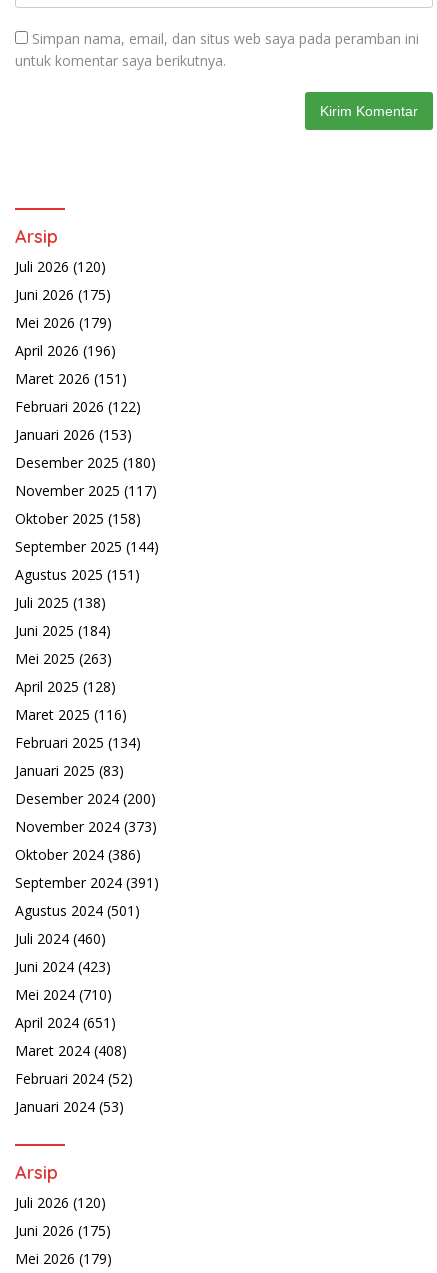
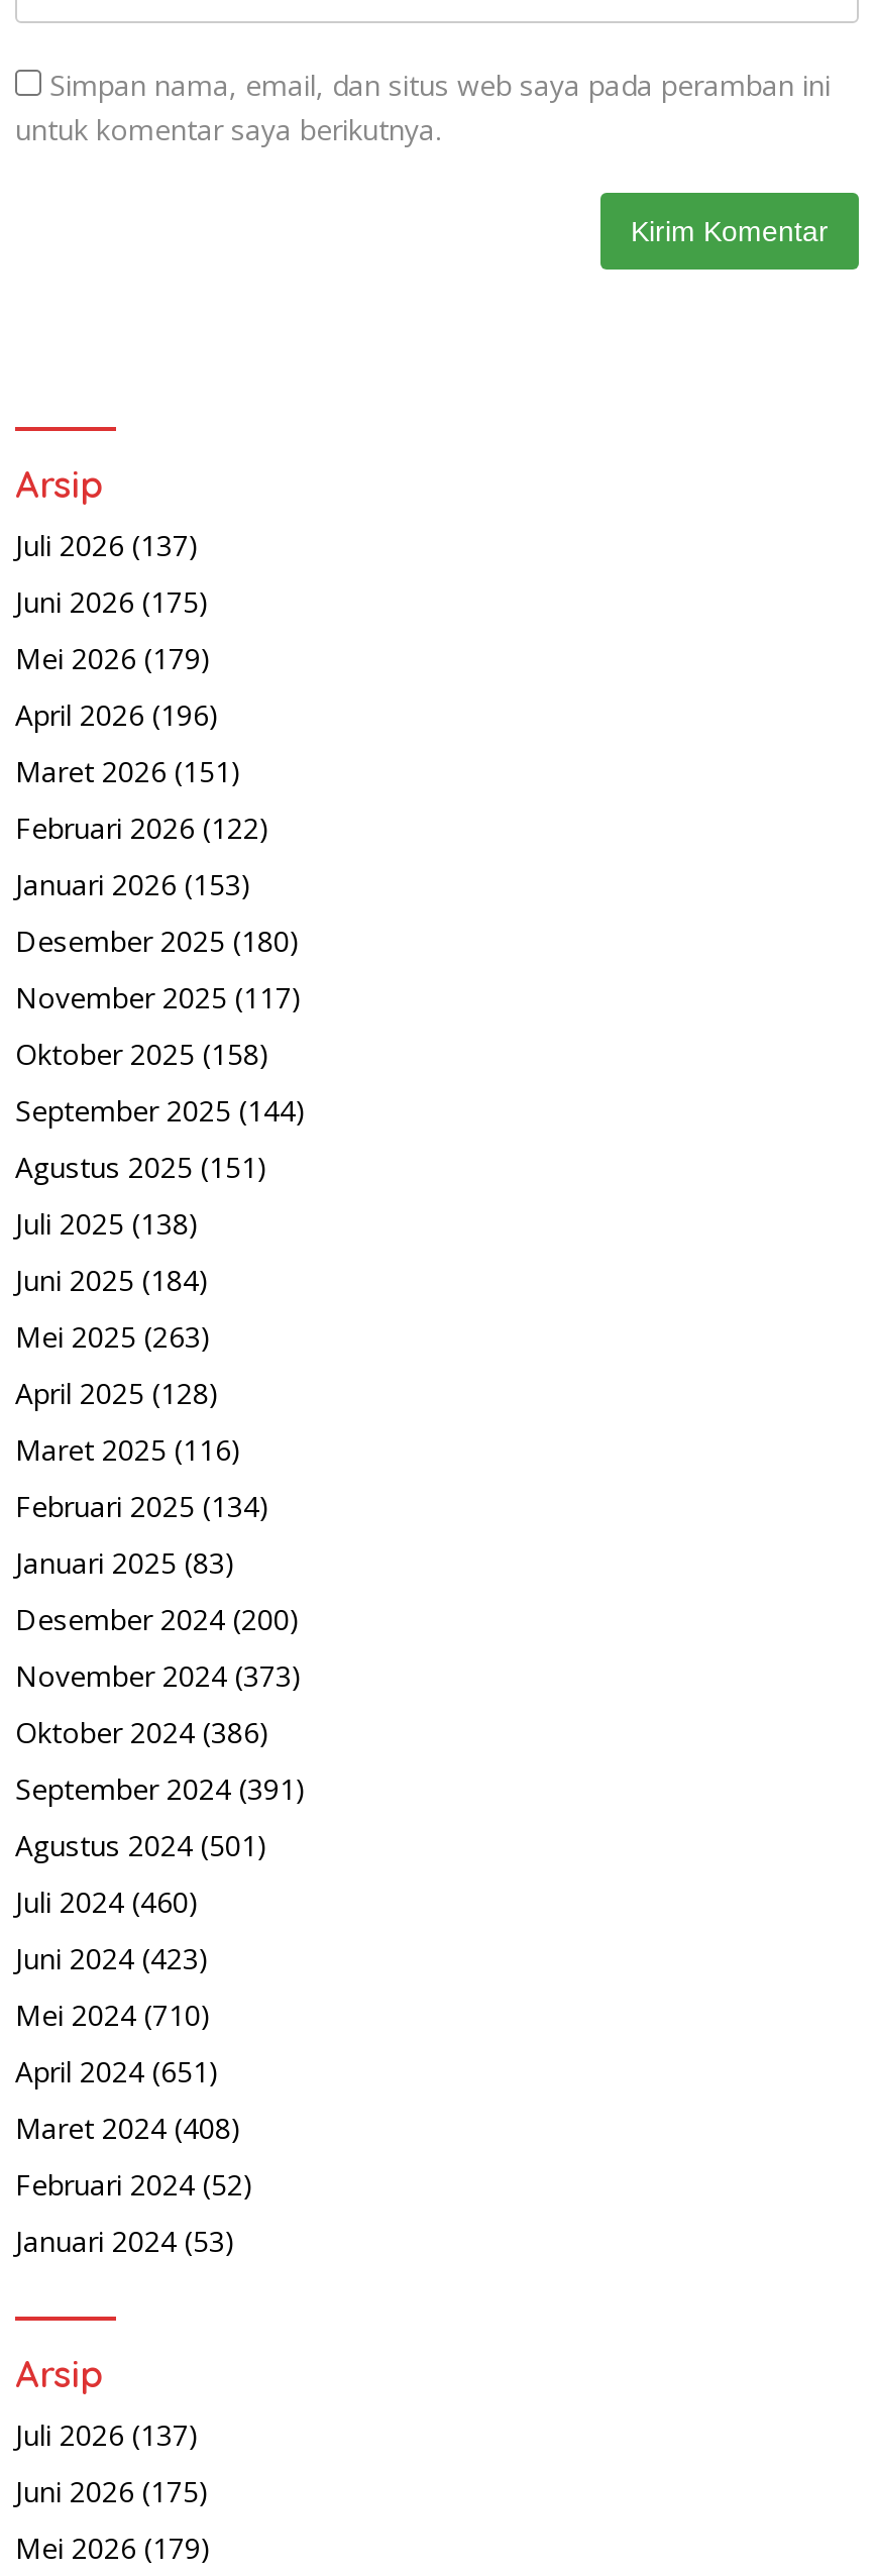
- Juli 2026 (120)
+ Juli 2026 (137)

- Juli 2026 (120)
+ Juli 2026 (137)
